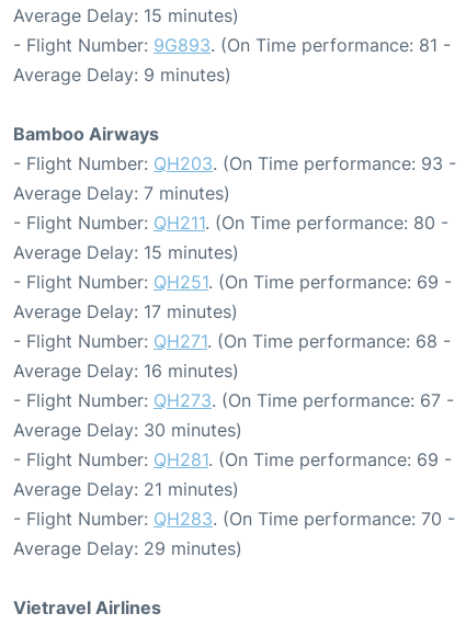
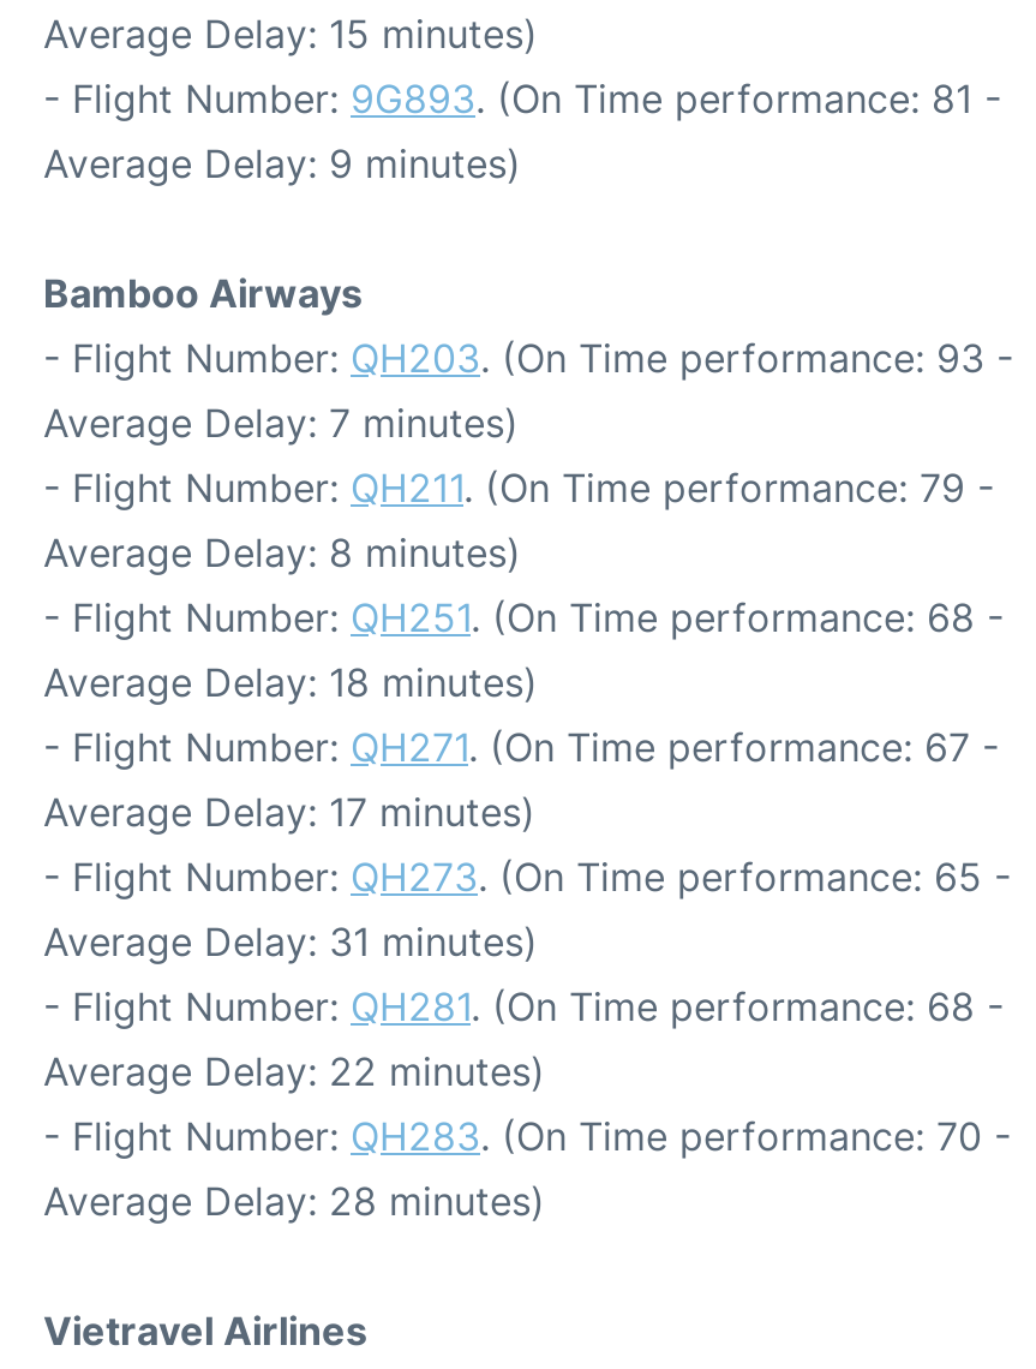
- - Flight Number: QH211. (On Time performance: 80 -
- Average Delay: 15 minutes)
- - Flight Number: QH251. (On Time performance: 69 -
+ - Flight Number: QH211. (On Time performance: 79 -
+ Average Delay: 8 minutes)
+ - Flight Number: QH251. (On Time performance: 68 -
+ Average Delay: 18 minutes)
+ - Flight Number: QH271. (On Time performance: 67 -

moved down: Average Delay: 17 minutes)

- - Flight Number: QH271. (On Time performance: 68 -
- Average Delay: 16 minutes)
- - Flight Number: QH273. (On Time performance: 67 -
- Average Delay: 30 minutes)
- - Flight Number: QH281. (On Time performance: 69 -
- Average Delay: 21 minutes)
+ - Flight Number: QH273. (On Time performance: 65 -
+ Average Delay: 31 minutes)
+ - Flight Number: QH281. (On Time performance: 68 -
+ Average Delay: 22 minutes)

- Average Delay: 29 minutes)
+ Average Delay: 28 minutes)
